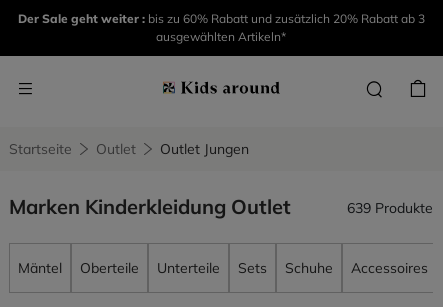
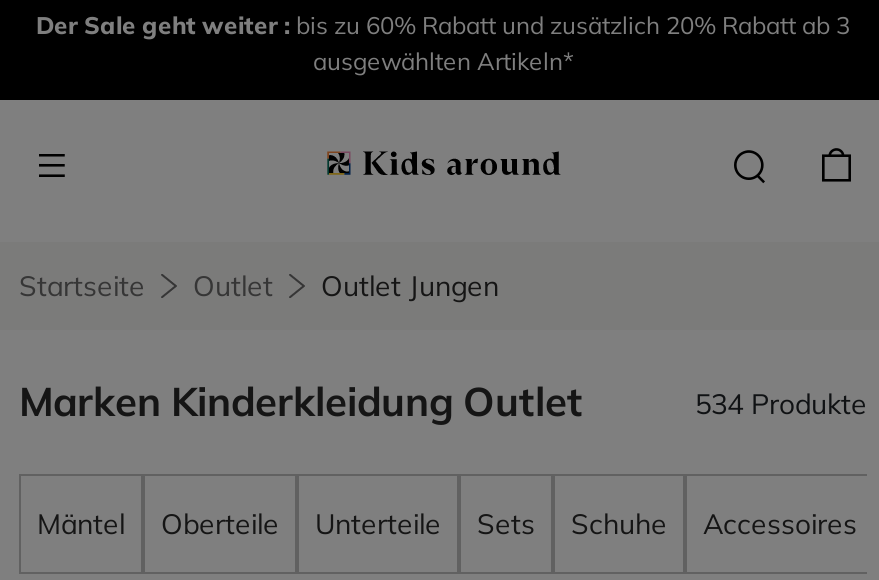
- 639 Produkte
+ 534 Produkte
